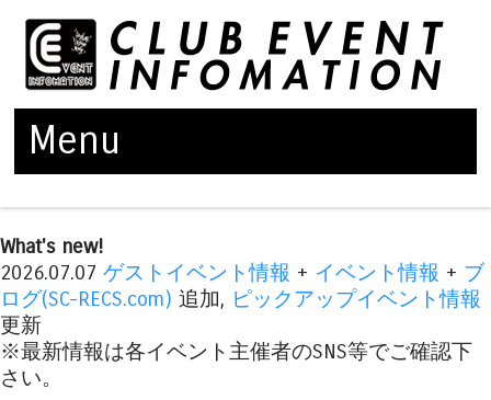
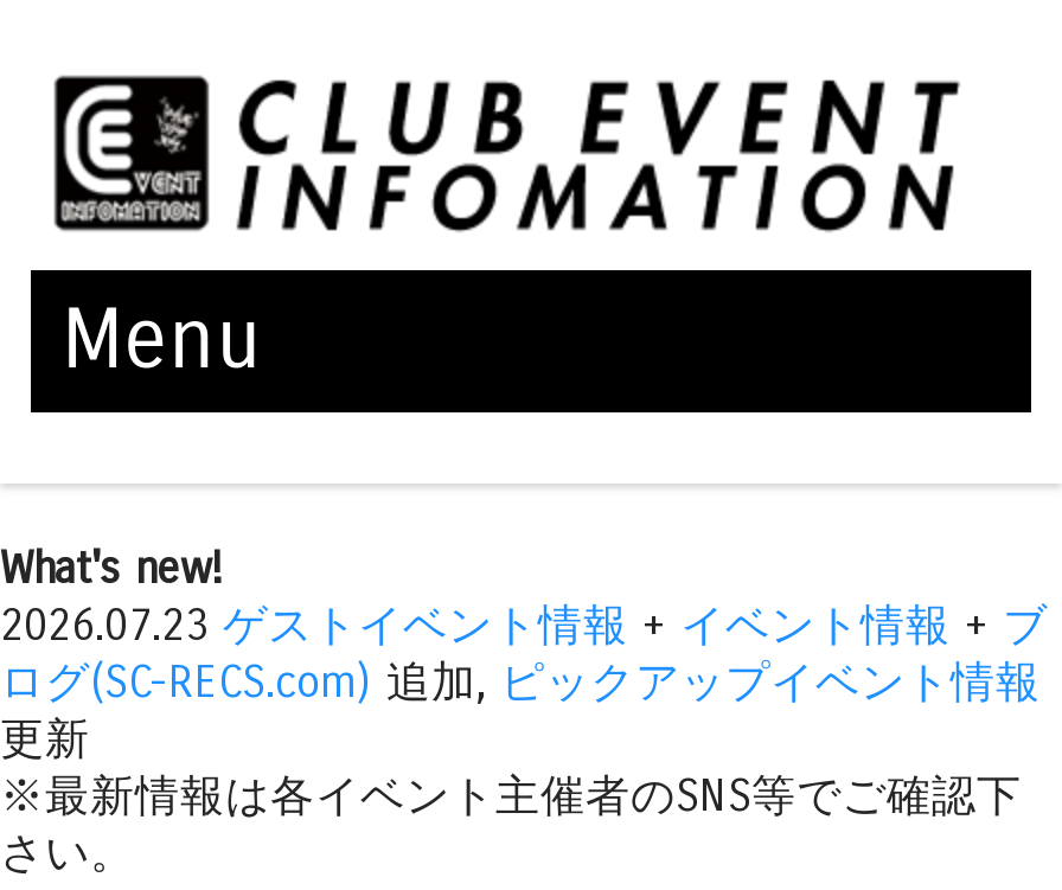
- 2026.07.07ゲストイベント情報+イベント情報+ブ
+ 2026.07.23ゲストイベント情報+イベント情報+ブ
